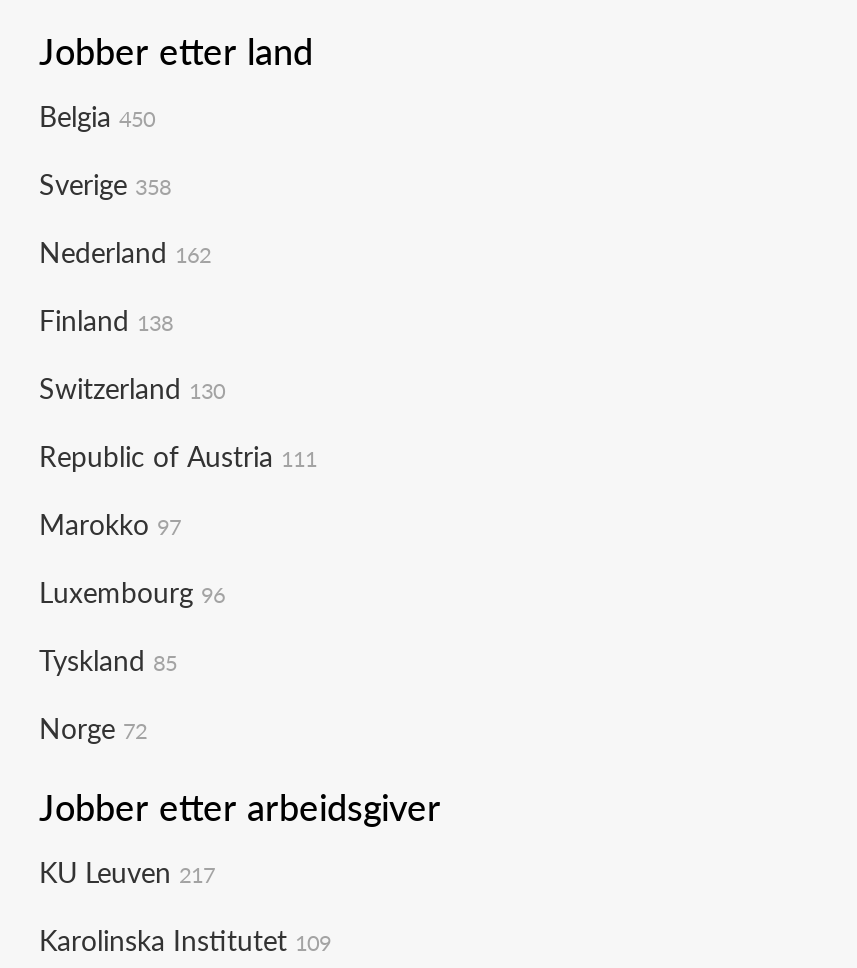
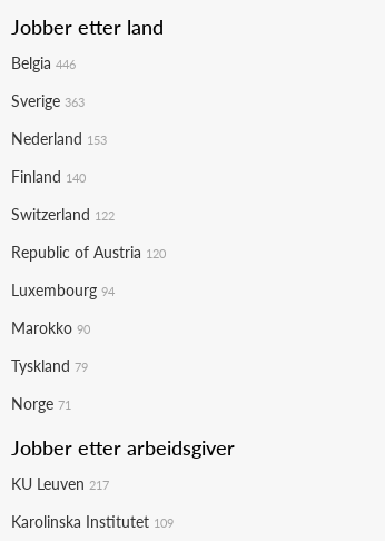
- Belgia 450
+ Belgia 446

- Sverige 358
+ Sverige 363

- Nederland 162
+ Nederland 153

- Finland 138
+ Finland 140

- Switzerland 130
+ Switzerland 122

- Republic of Austria 111
+ Republic of Austria 120

- Marokko 97
+ Luxembourg 94

- Luxembourg 96
+ Marokko 90

- Tyskland 85
+ Tyskland 79

- Norge 72
+ Norge 71
